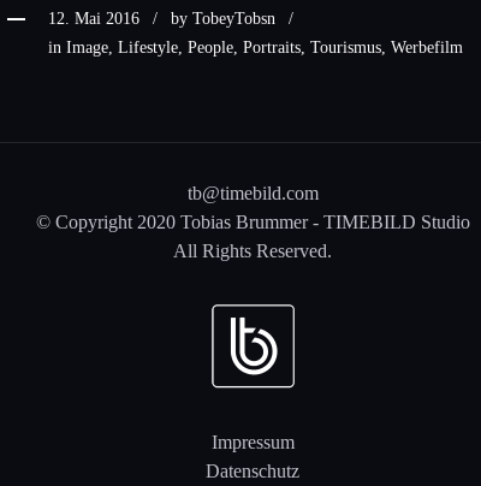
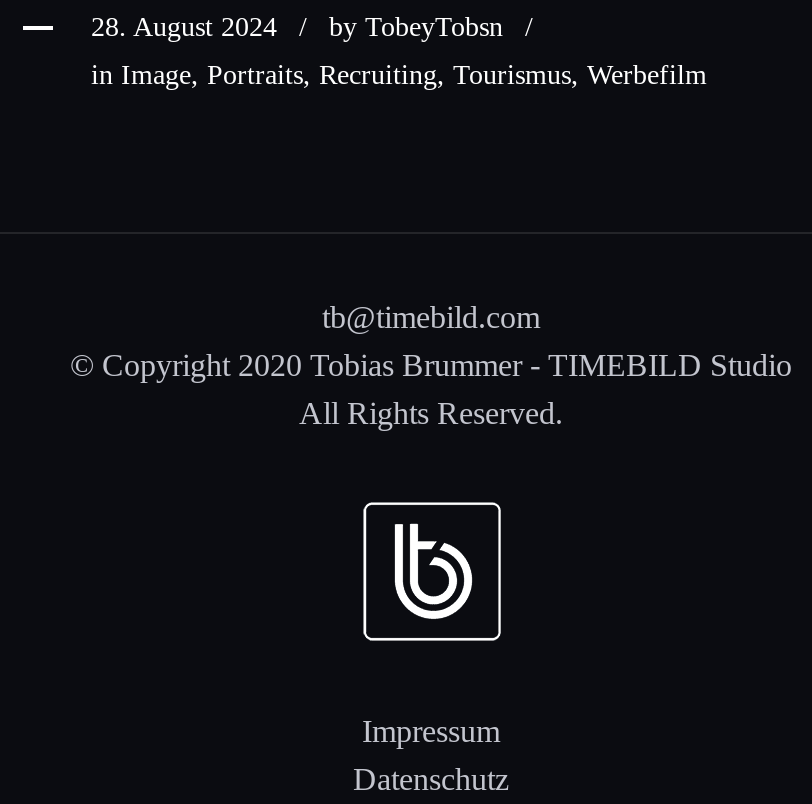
- 12. Mai 2016 by TobeyTobsn
+ 28. August 2024 by TobeyTobsn

- in Image, Lifestyle, People, Portraits, Tourismus, Werbefilm
+ in Image, Portraits, Recruiting, Tourismus, Werbefilm
